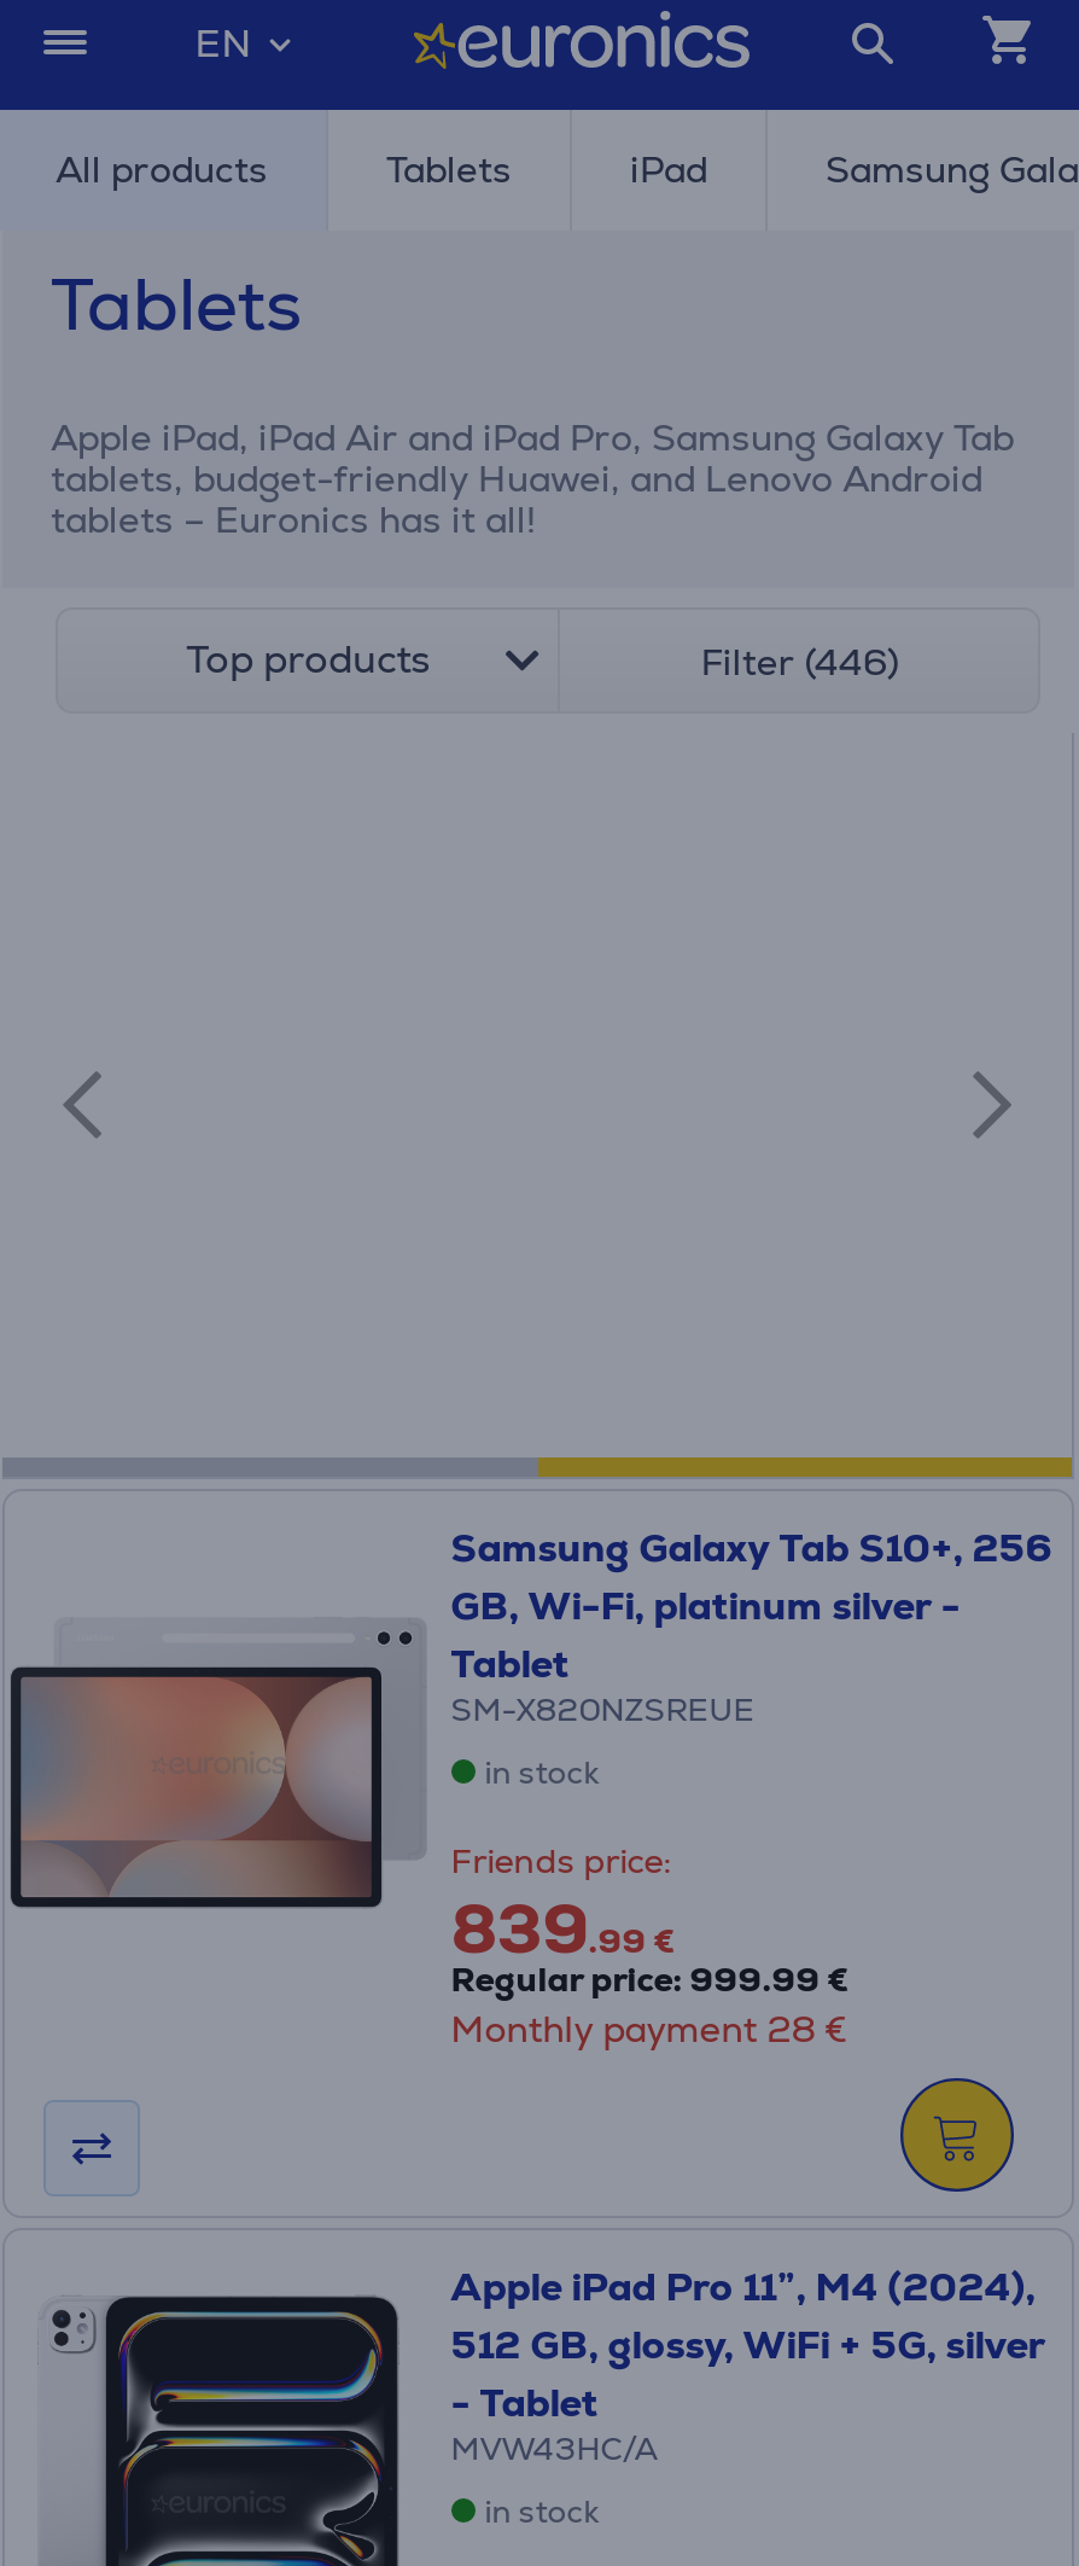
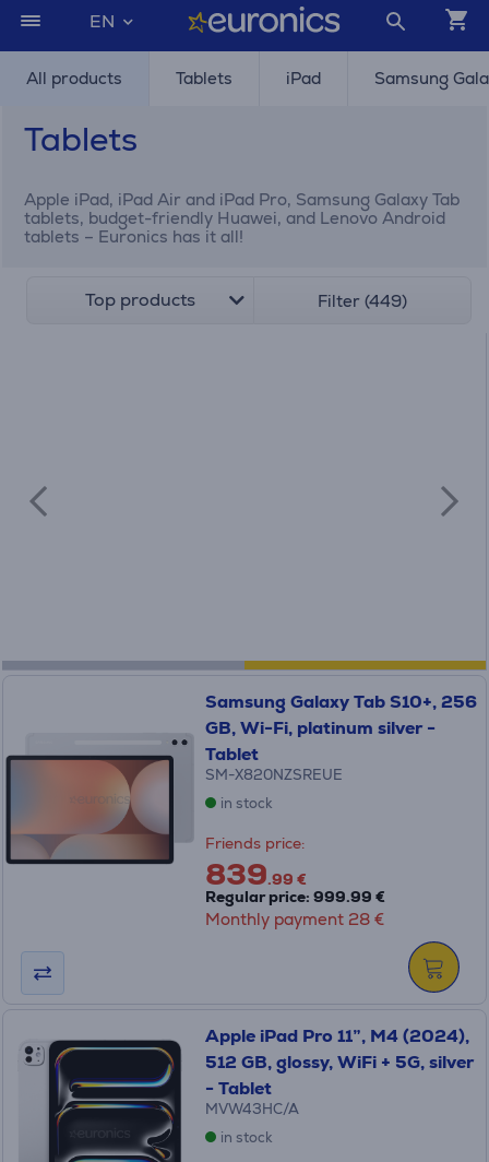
- Filter (446)
+ Filter (449)
